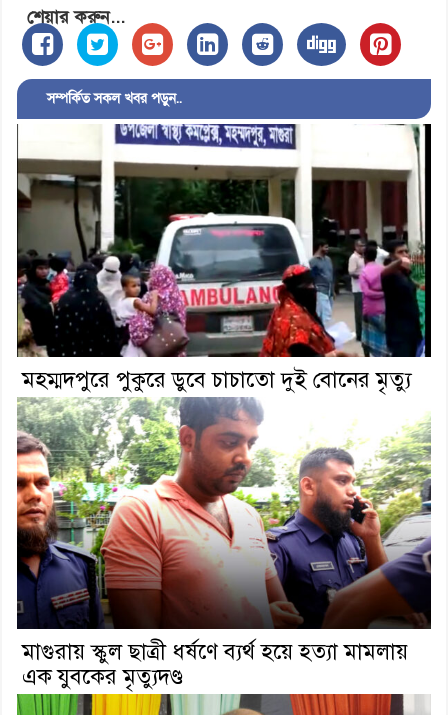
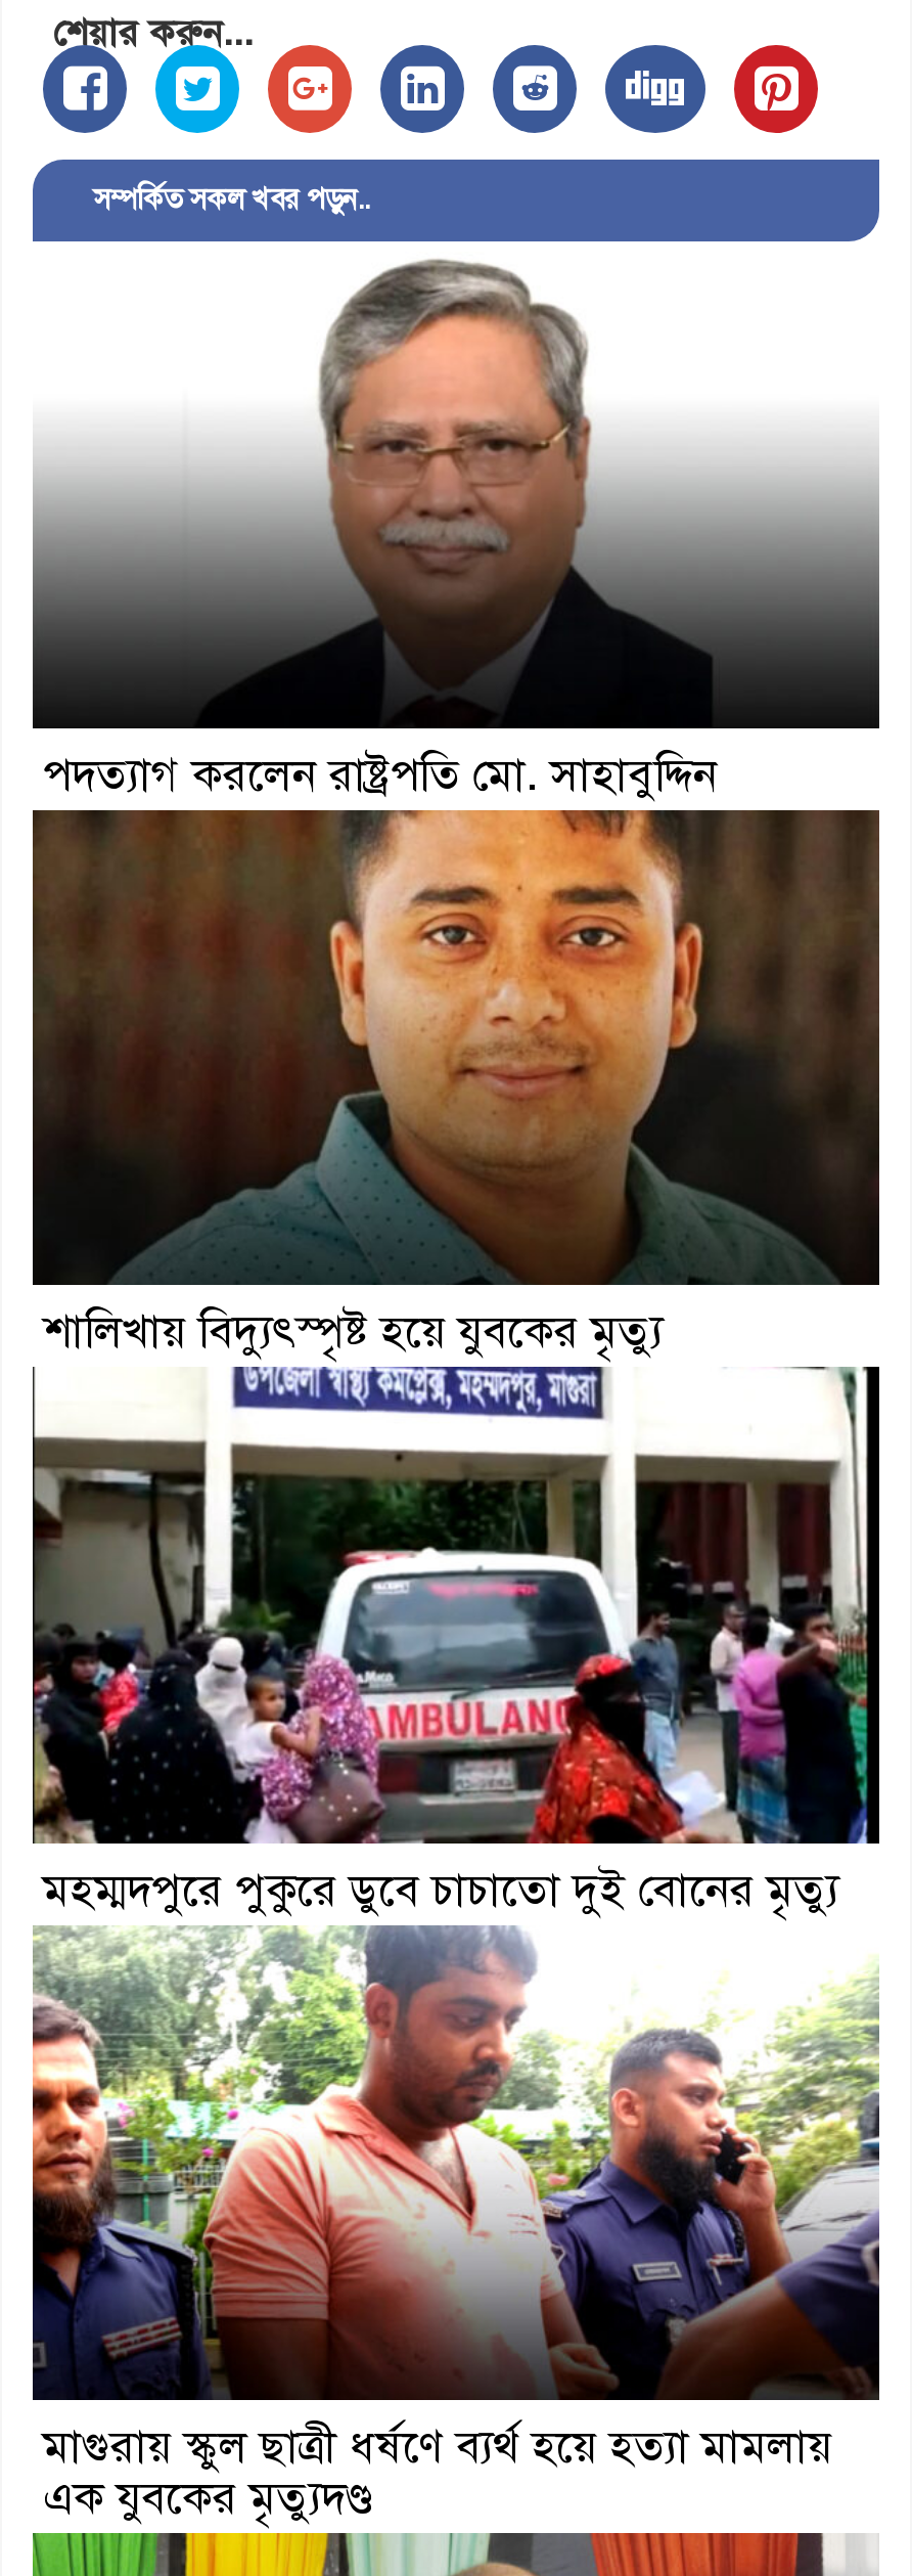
+ [image]
+ শালিখায় বিদ্যুৎস্পৃষ্ট হয়ে যুবকের মৃত্যু

+ [image]
+ পদত্যাগ করলেন রাষ্ট্রপতি মো. সাহাবুদ্দিন
